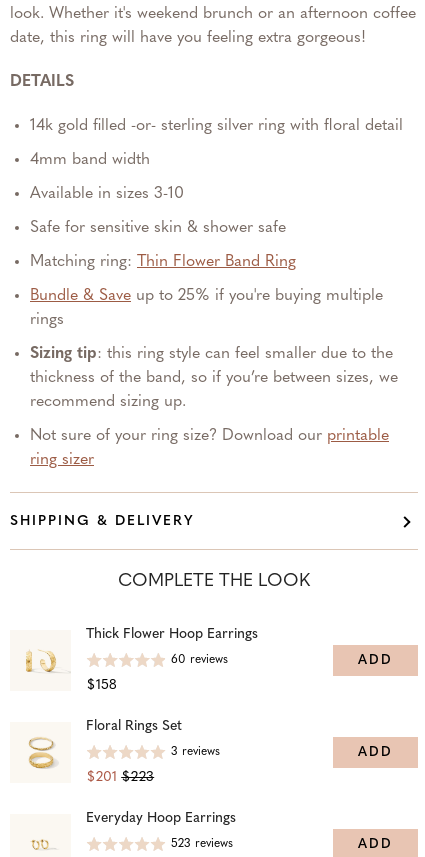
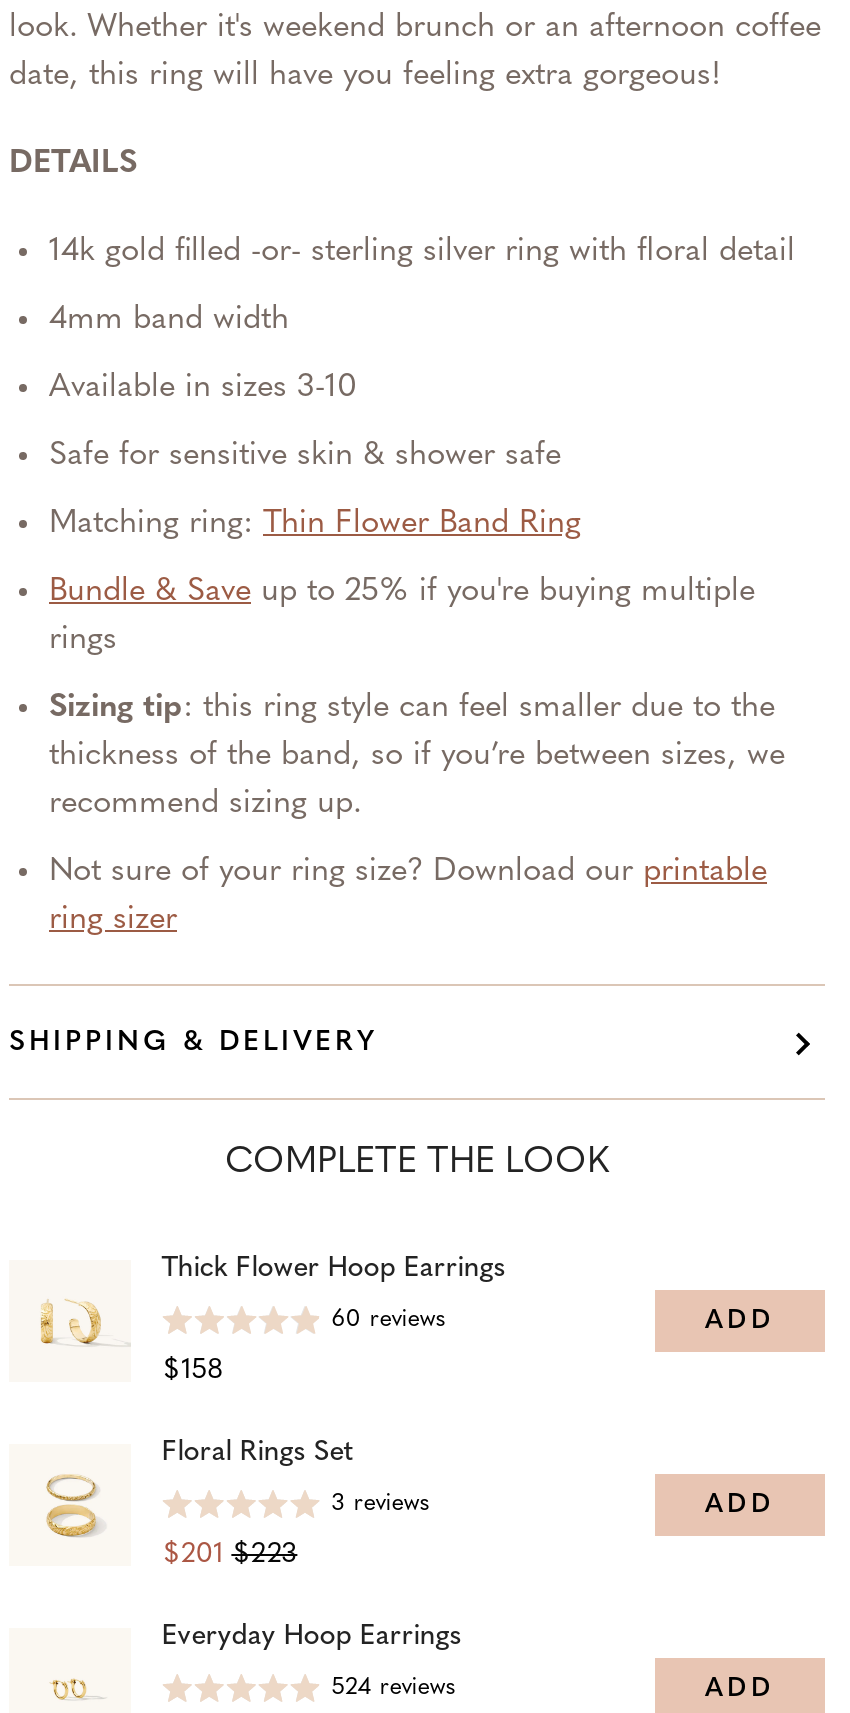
- 523 reviews
+ 524 reviews
